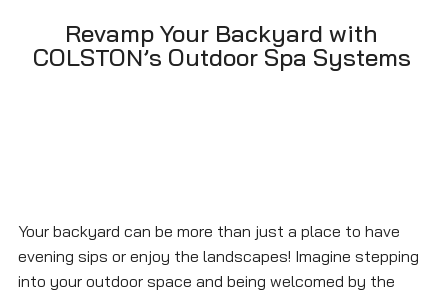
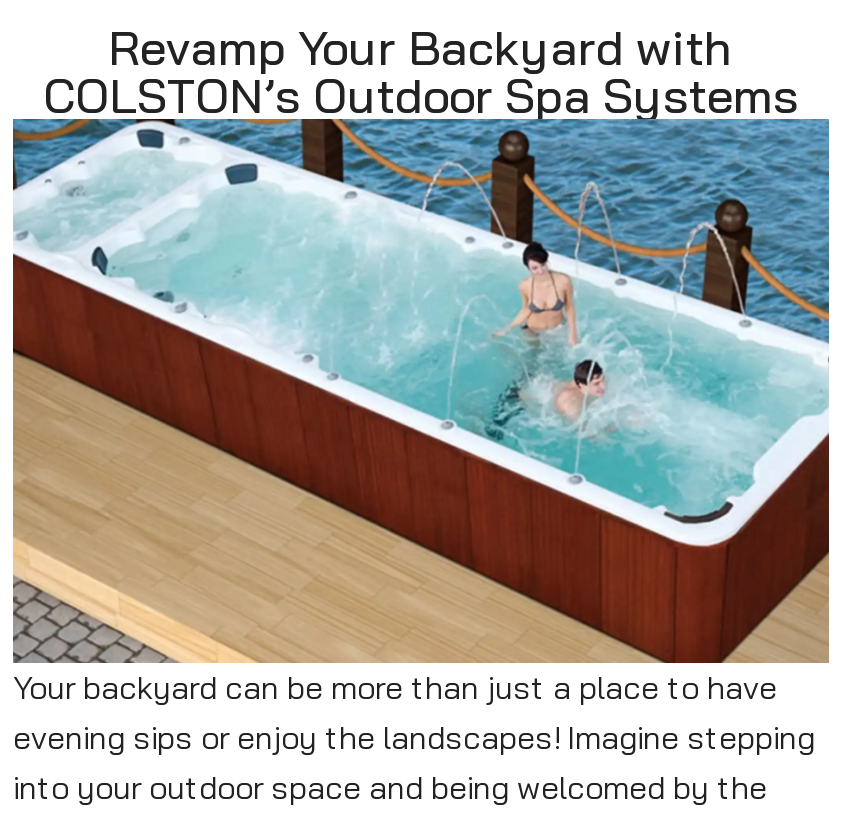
+ [image]
